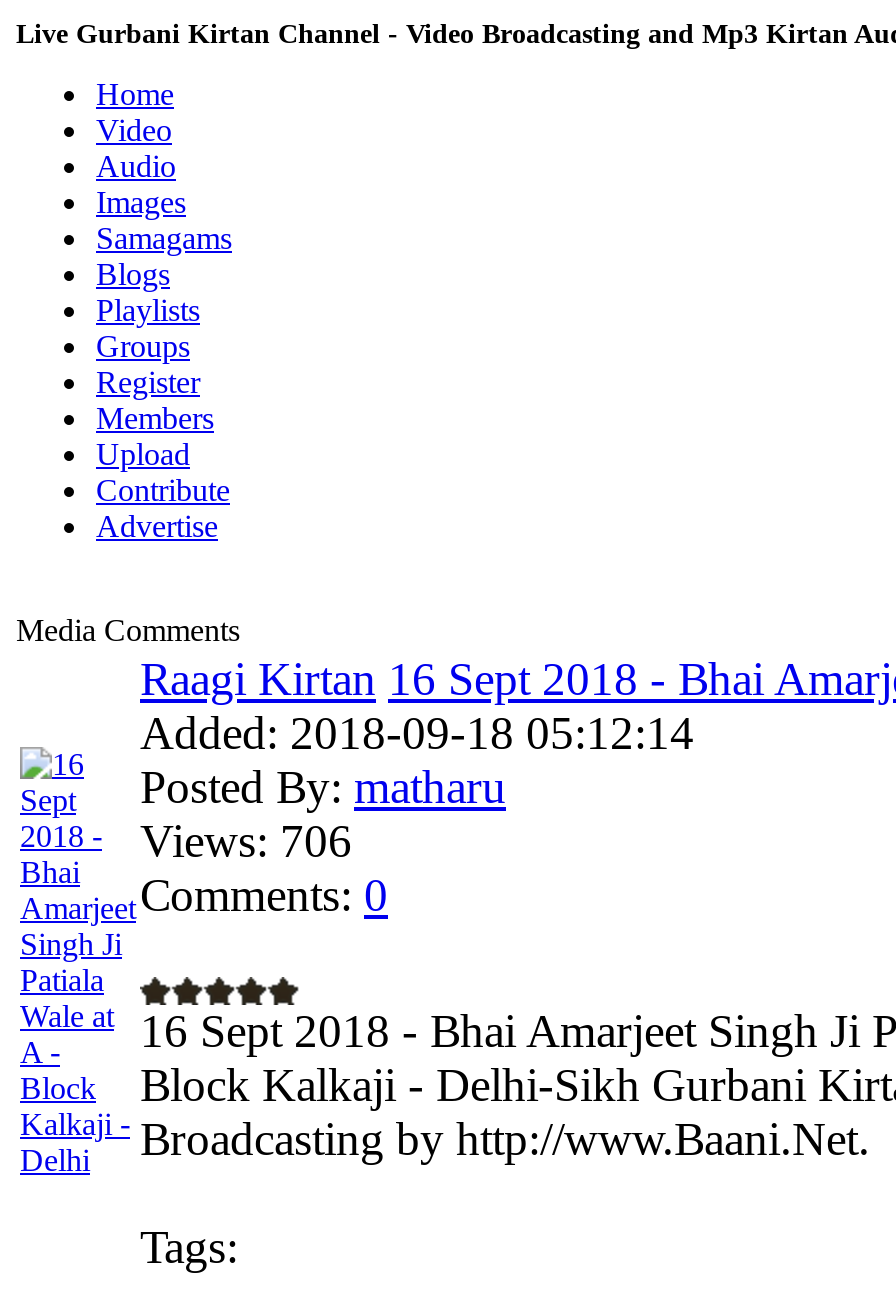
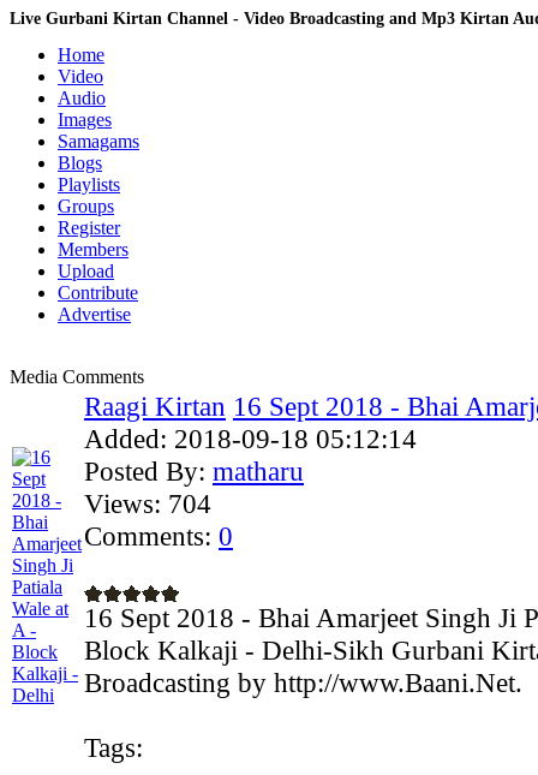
- Views: 706
+ Views: 704
